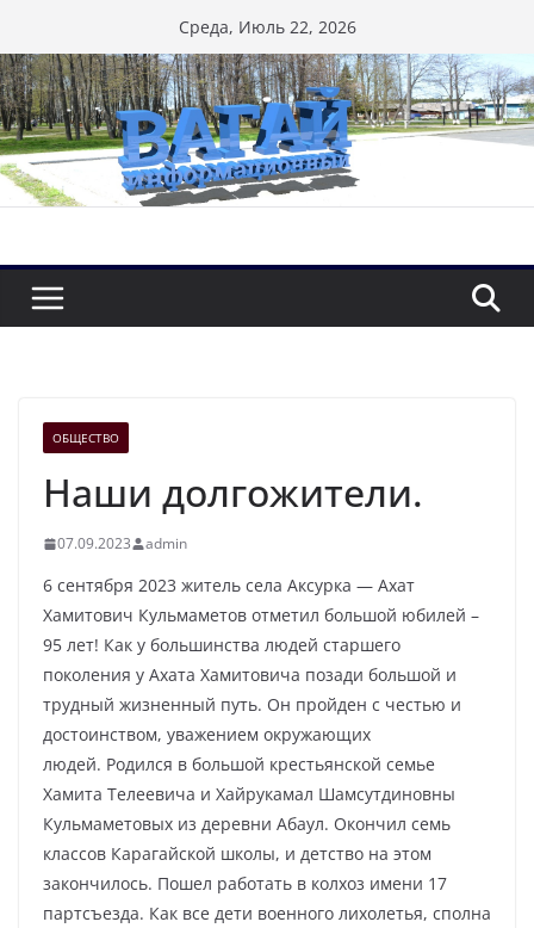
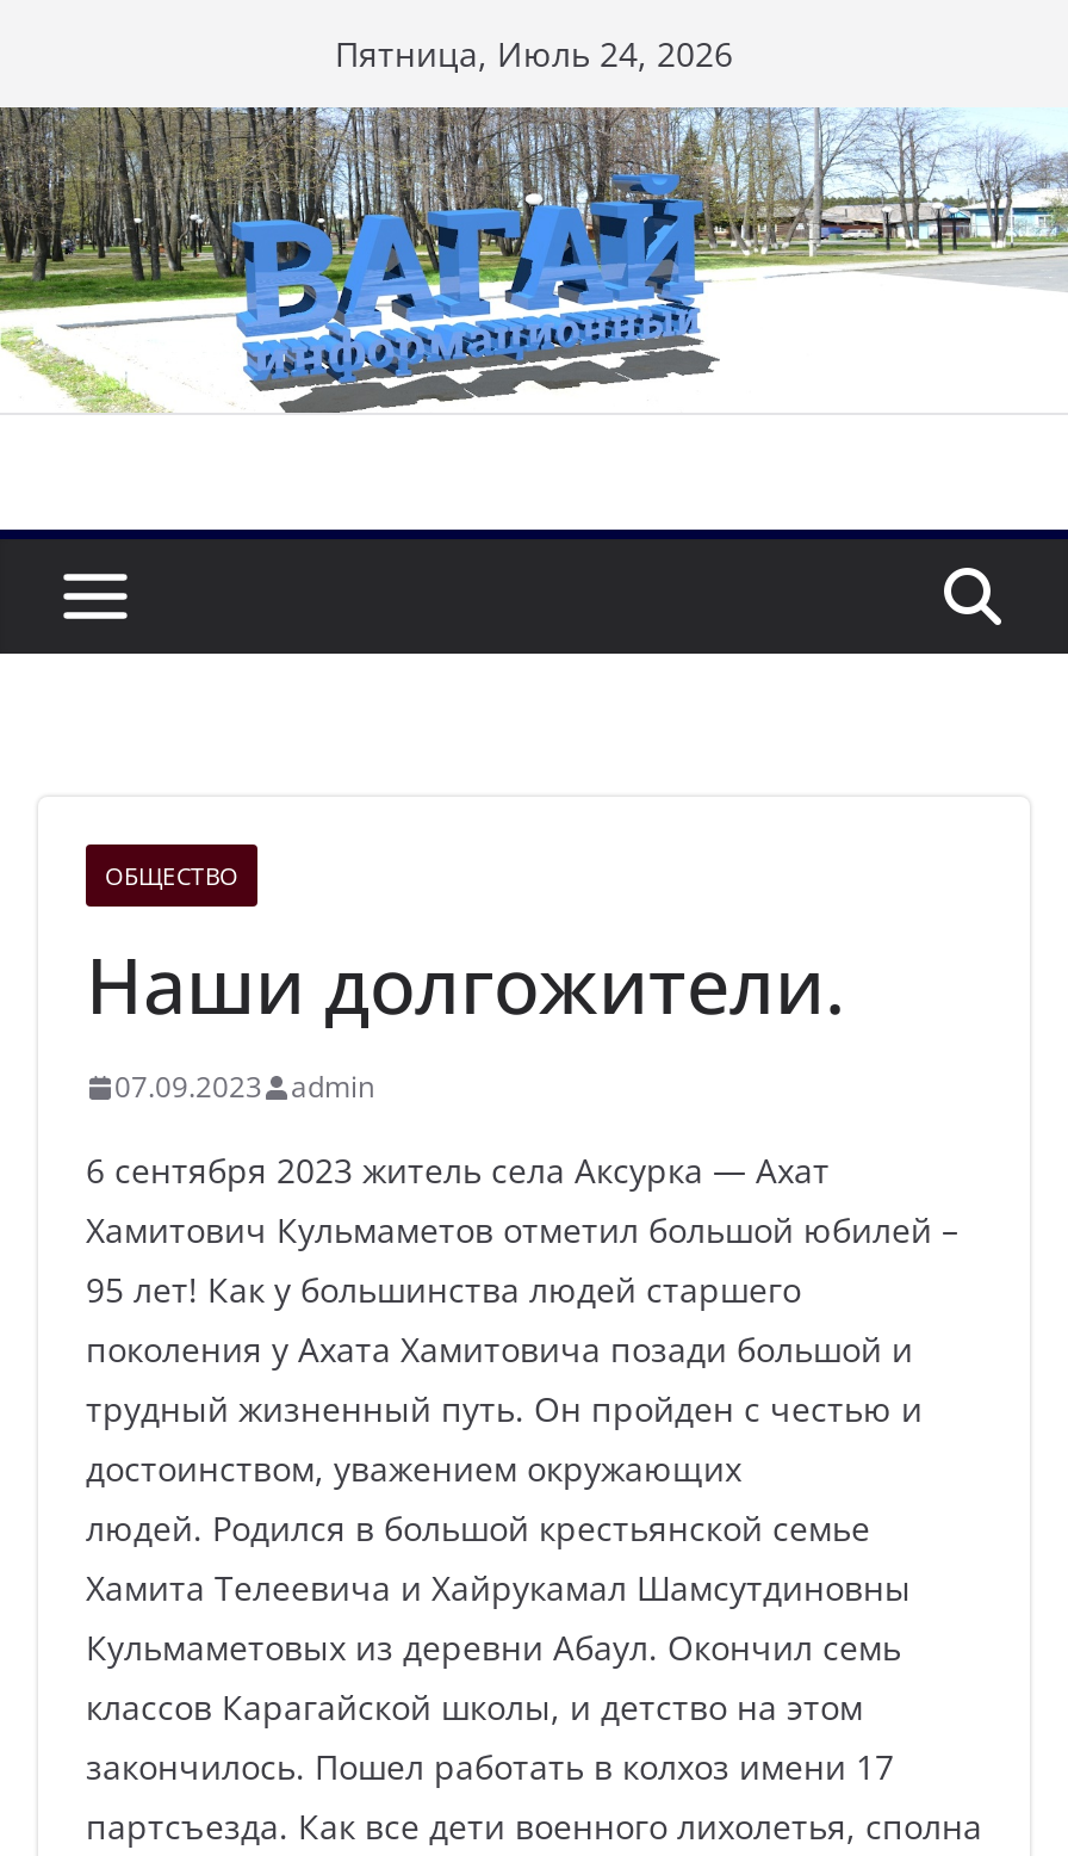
- Среда, Июль 22, 2026
+ Пятница, Июль 24, 2026
